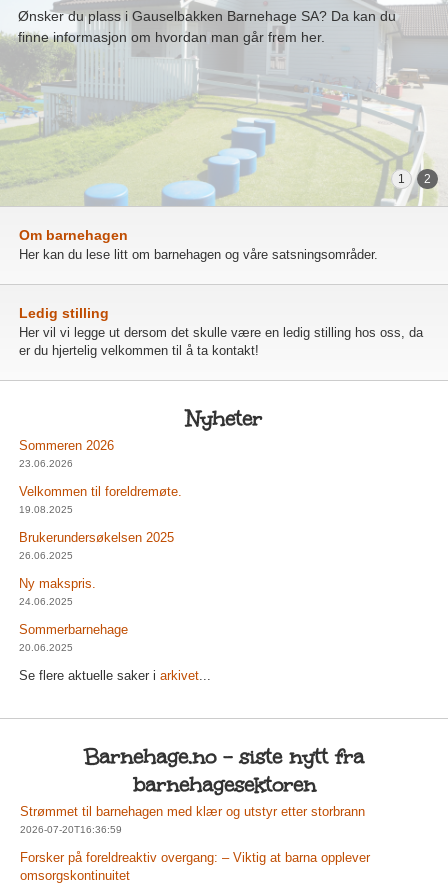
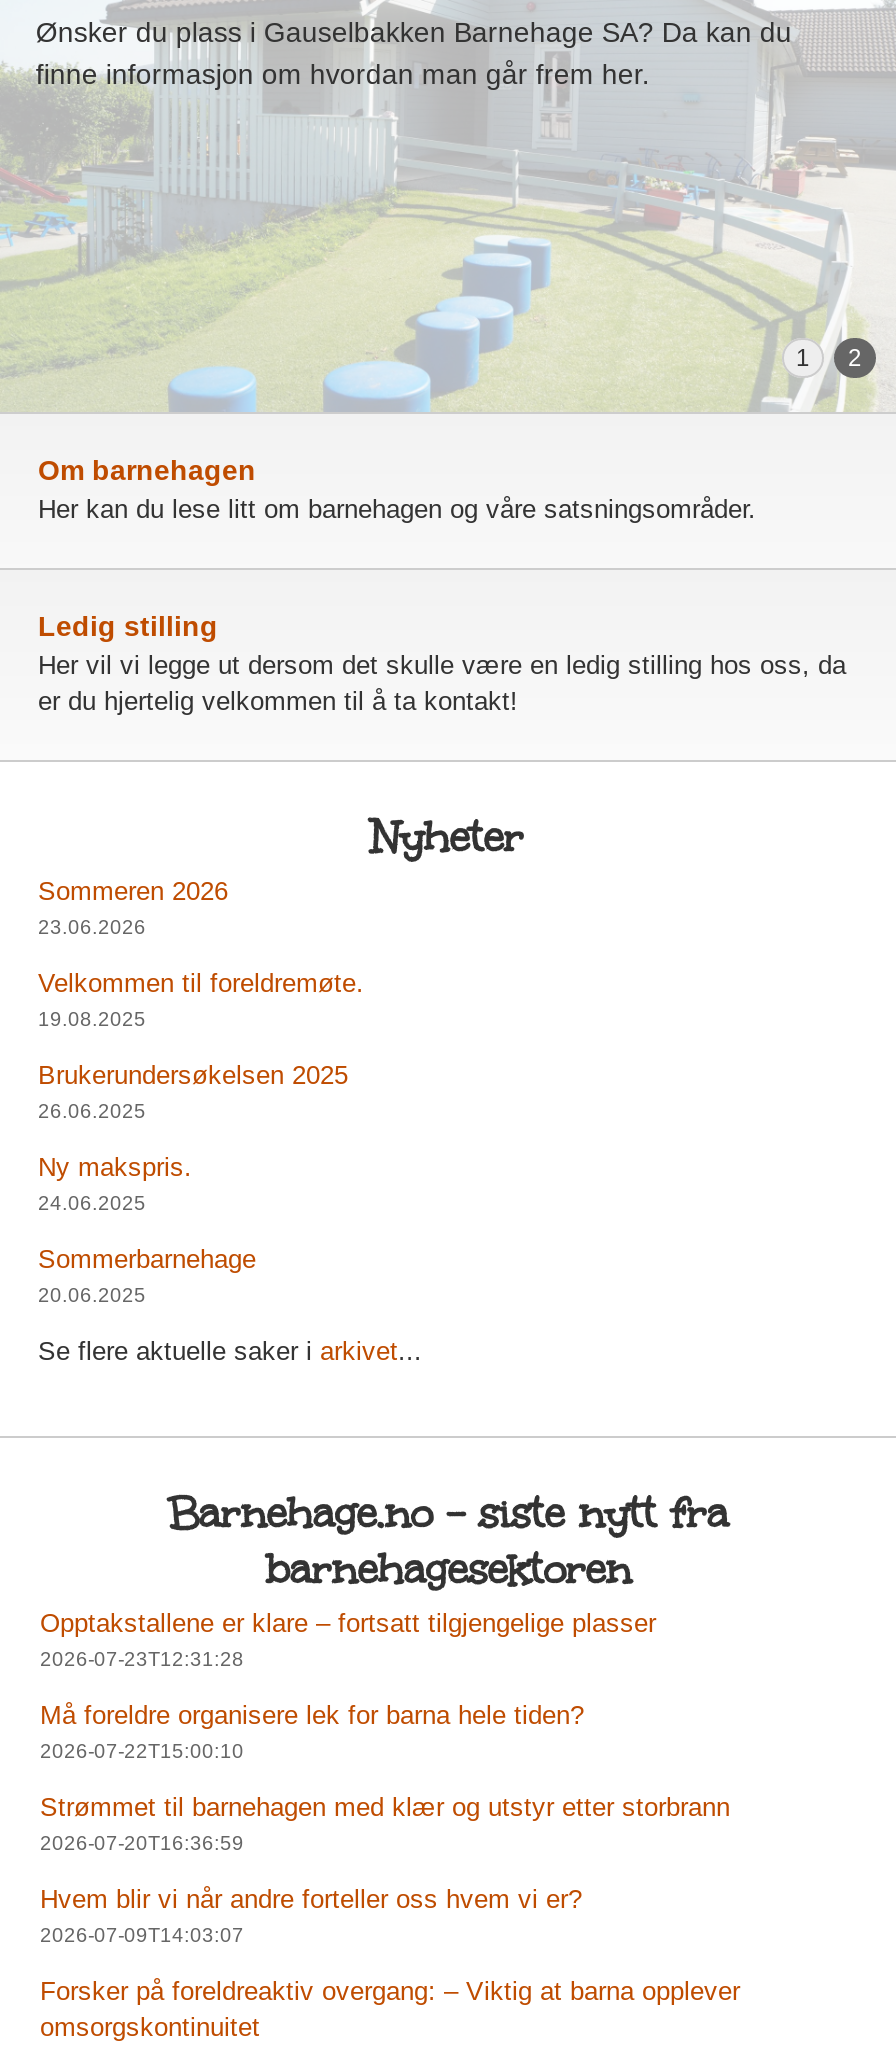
+ Opptakstallene er klare – fortsatt tilgjengelige plasser
+ 2026-07-23T12:31:28
+ Må foreldre organisere lek for barna hele tiden?
+ 2026-07-22T15:00:10

+ Hvem blir vi når andre forteller oss hvem vi er?
+ 2026-07-09T14:03:07
